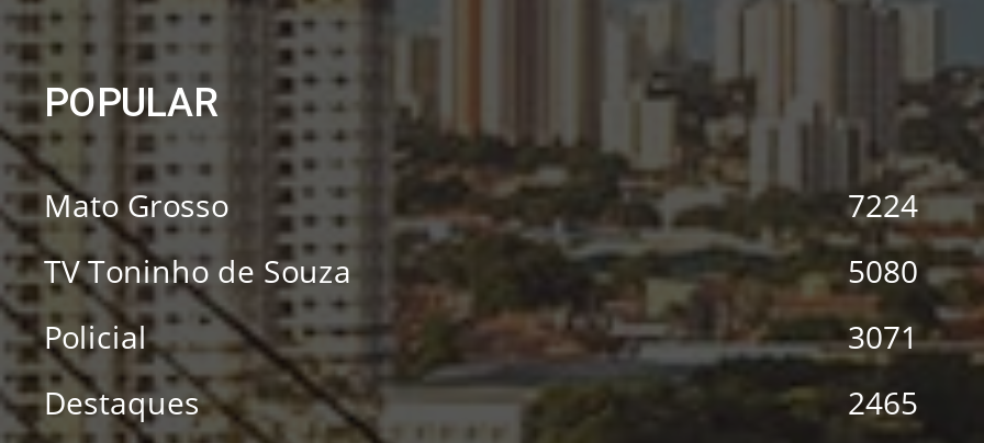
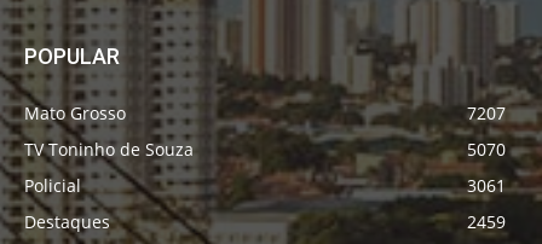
- 7224
+ 7207

- 5080
+ 5070

- 3071
+ 3061

- 2465
+ 2459
